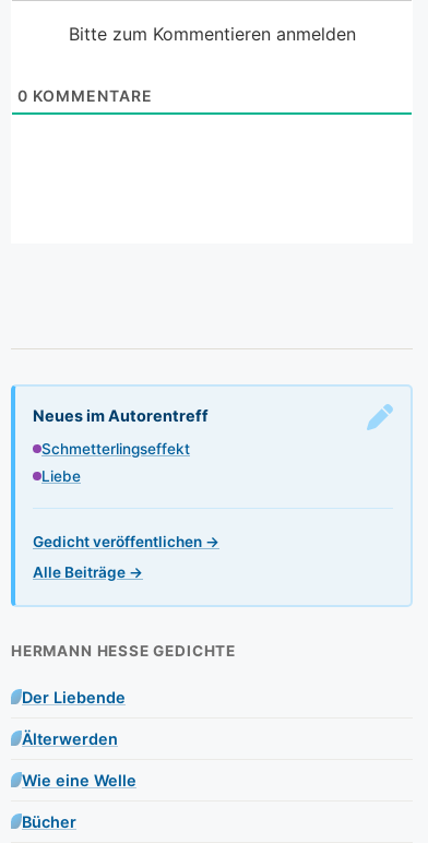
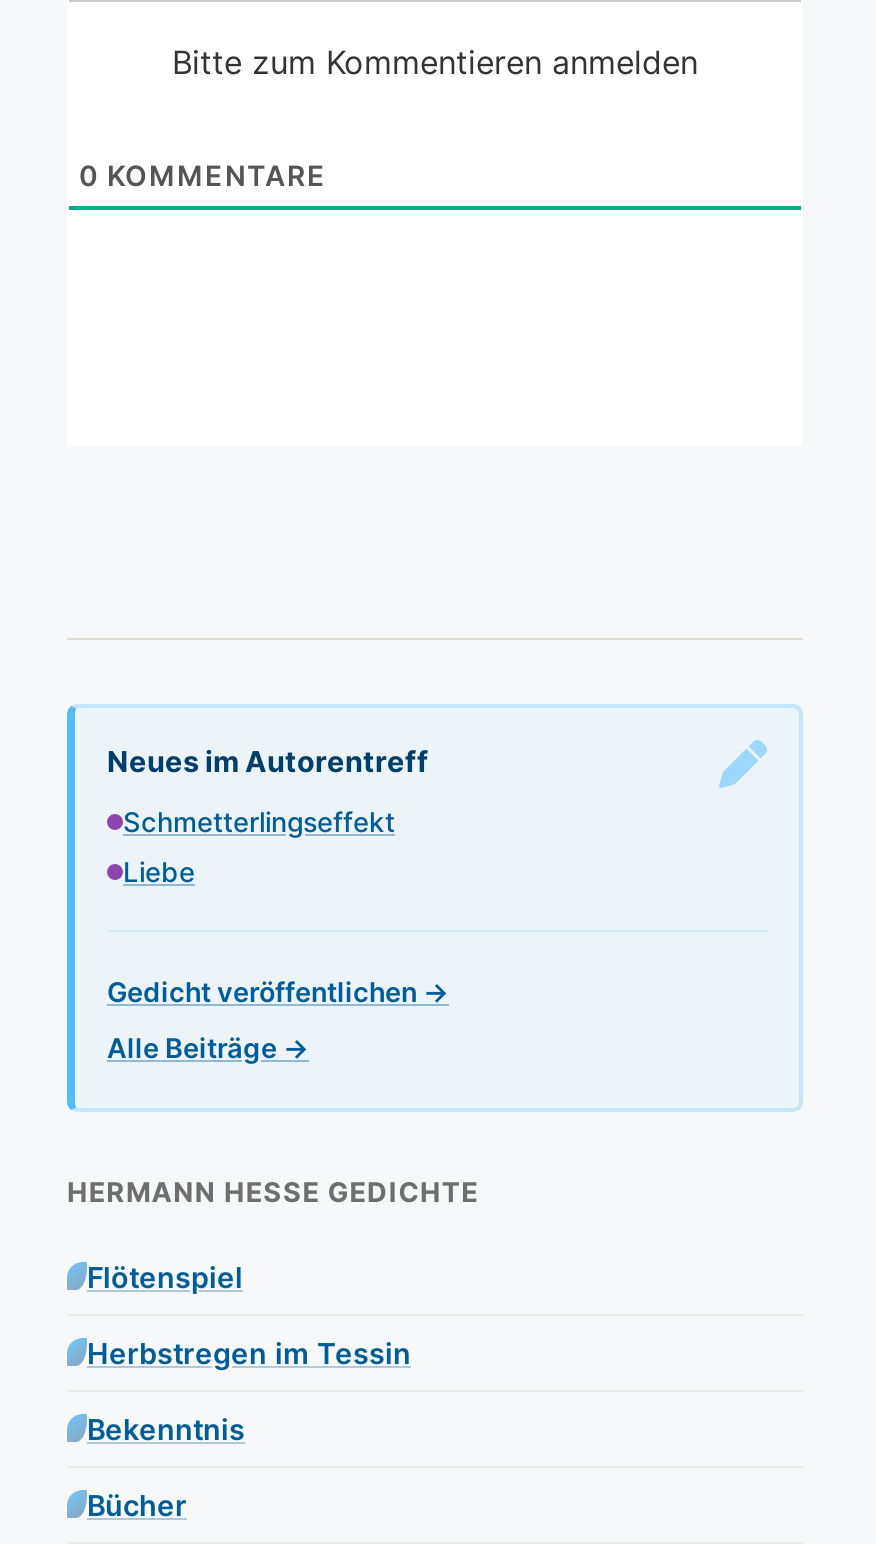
- Der Liebende
+ Flötenspiel

- Älterwerden
+ Herbstregen im Tessin

- Wie eine Welle
+ Bekenntnis
